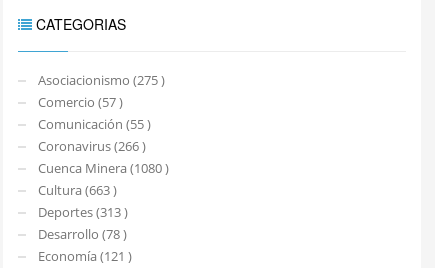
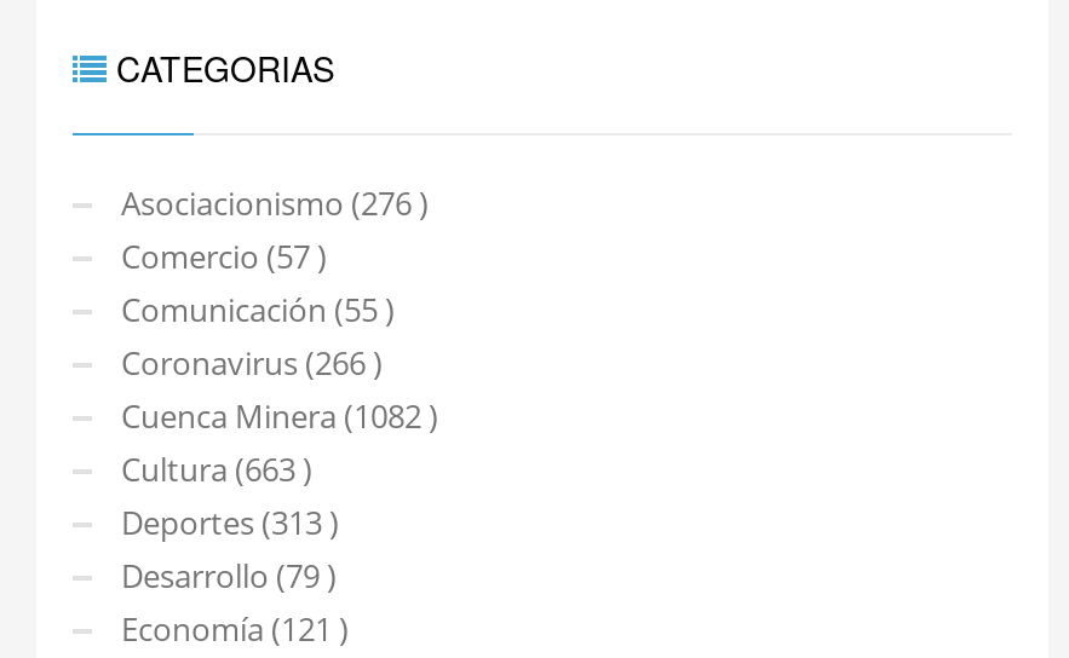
- Asociacionismo (275 )
+ Asociacionismo (276 )

- Cuenca Minera (1080 )
+ Cuenca Minera (1082 )

- Desarrollo (78 )
+ Desarrollo (79 )
